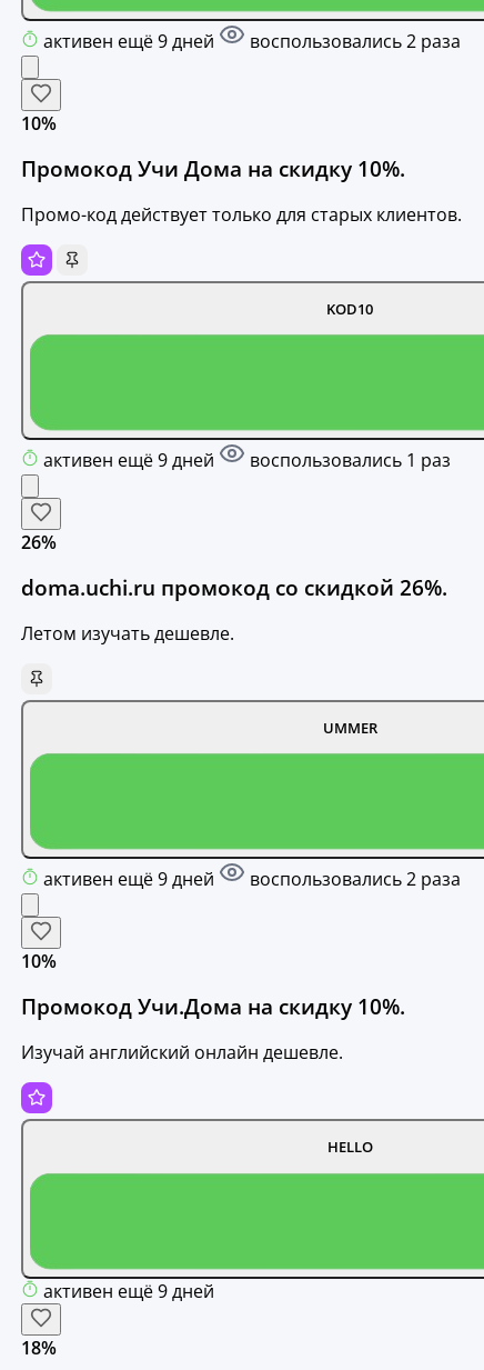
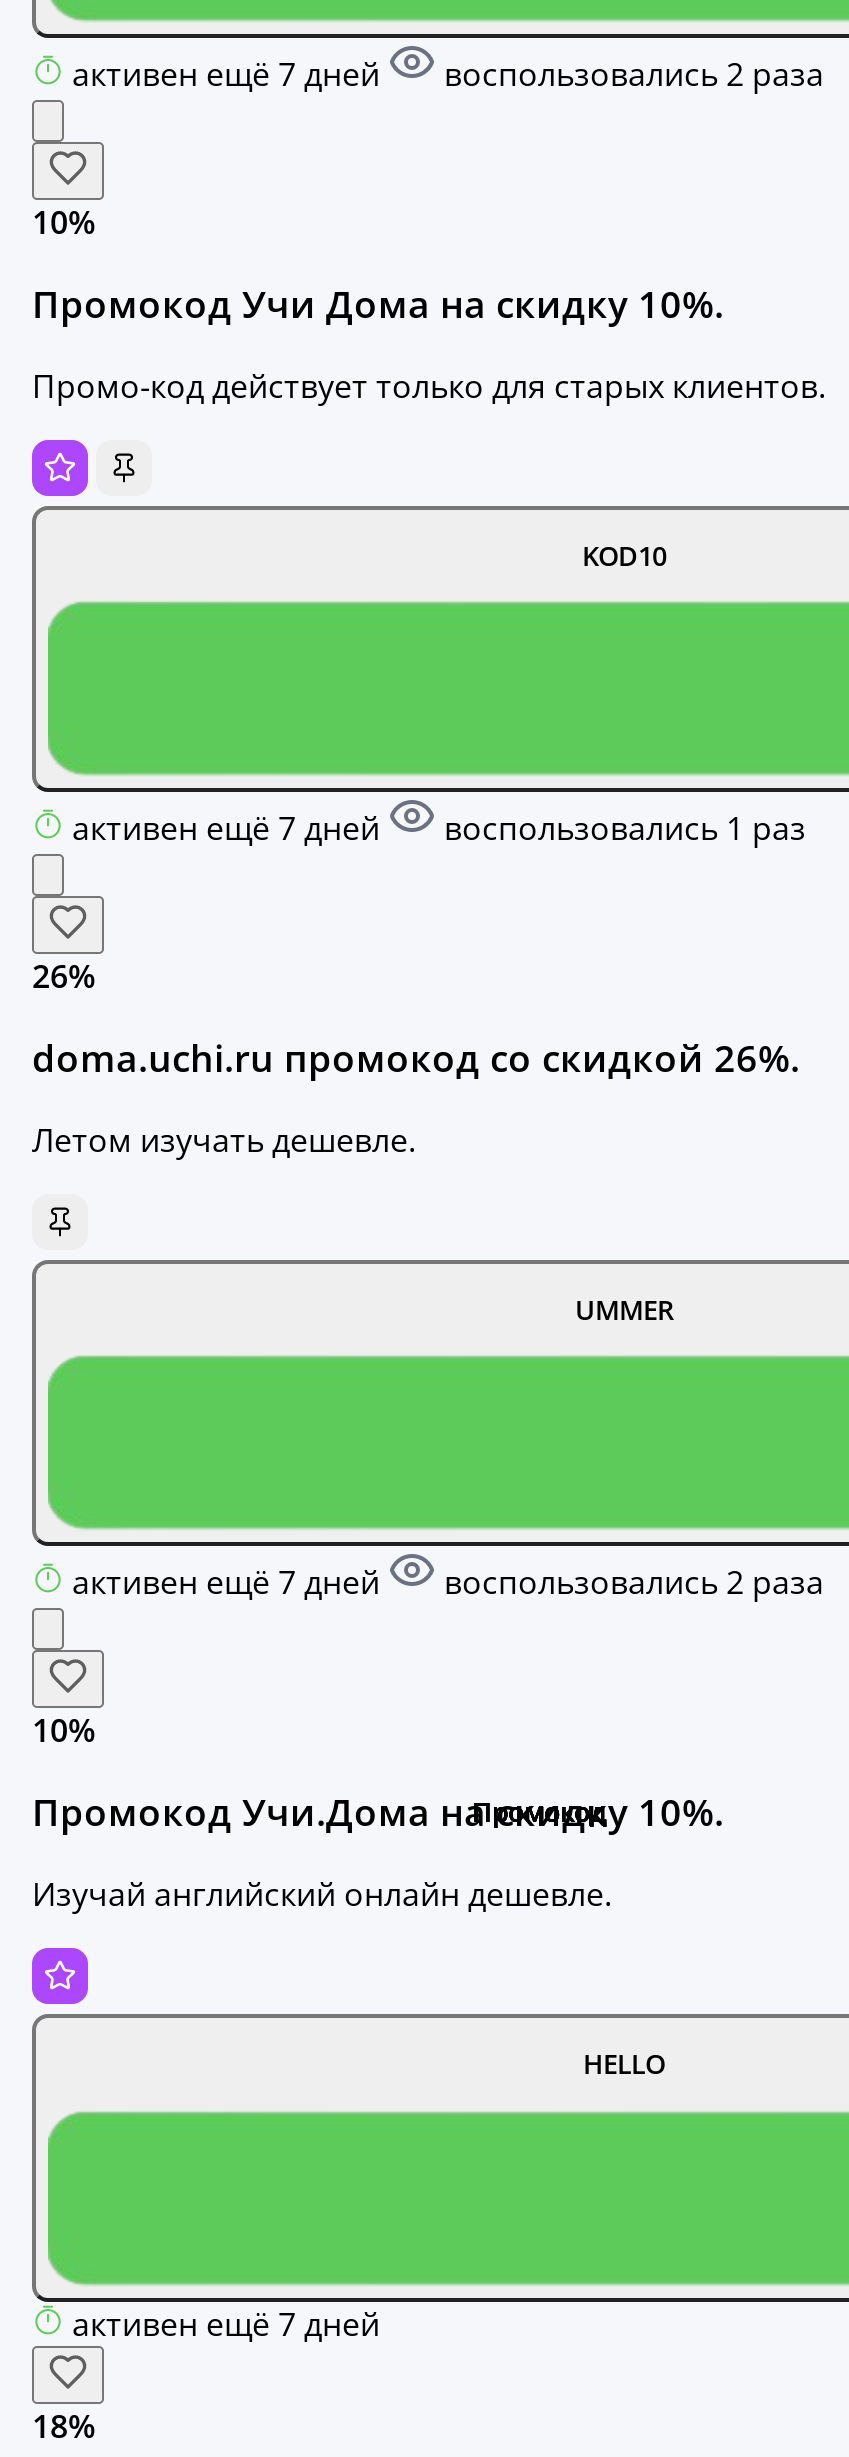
- активен ещё 9 дней
+ активен ещё 7 дней

- активен ещё 9 дней
+ активен ещё 7 дней

- активен ещё 9 дней
+ активен ещё 7 дней

- активен ещё 9 дней
+ активен ещё 7 дней
